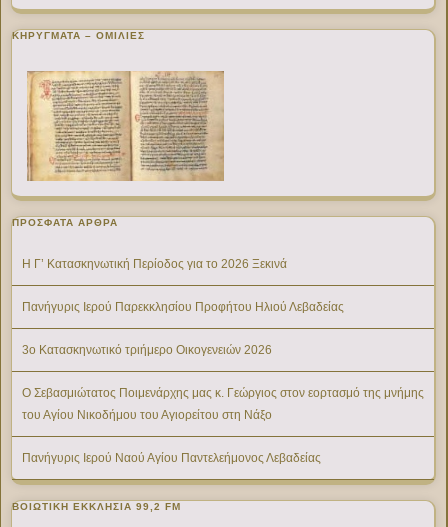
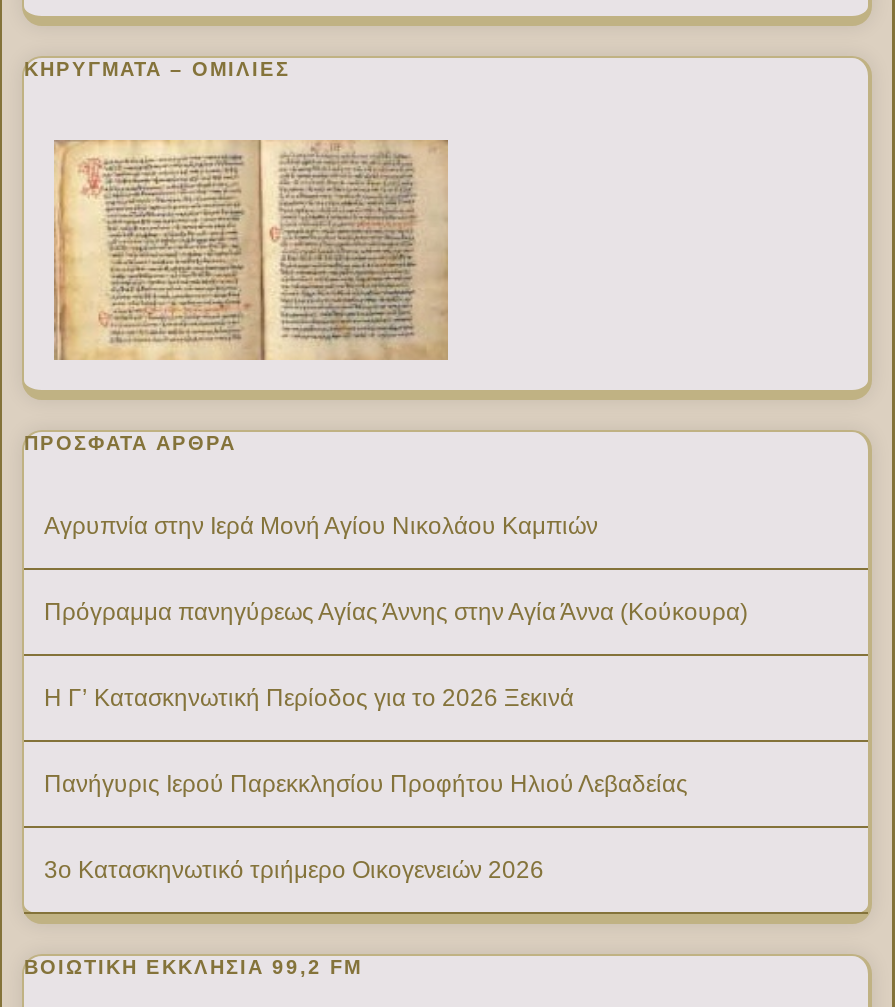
+ Αγρυπνία στην Ιερά Μονή Αγίου Νικολάου Καμπιών
+ Πρόγραμμα πανηγύρεως Αγίας Άννης στην Αγία Άννα (Κούκουρα)

moved down: Η Γ’ Κατασκηνωτική Περίοδος για το 2026 Ξεκινά | Πανήγυρις Ιερού Παρεκκλησίου Προφήτου Ηλιού Λεβαδείας

- Ο Σεβασμιώτατος Ποιμενάρχης μας κ. Γεώργιος στον εορτασμό της μνήμης
- του Αγίου Νικοδήμου του Αγιορείτου στη Νάξο
- Πανήγυρις Ιερού Ναού Αγίου Παντελεήμονος Λεβαδείας
